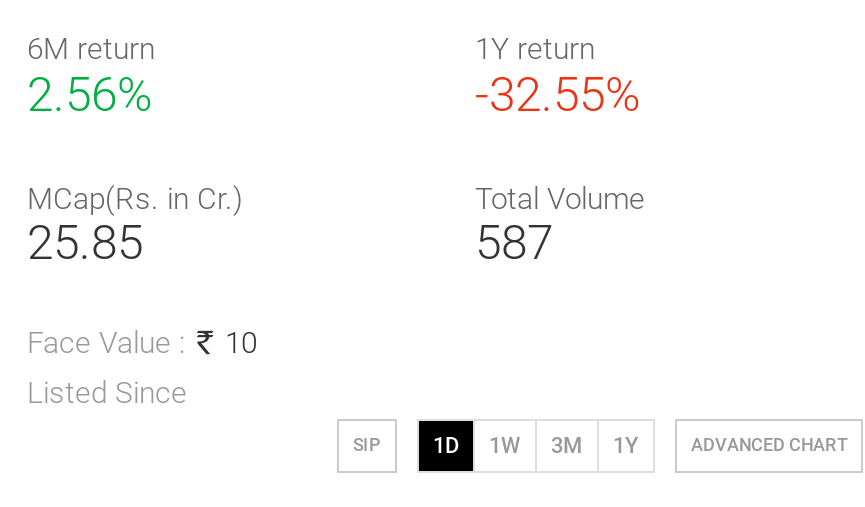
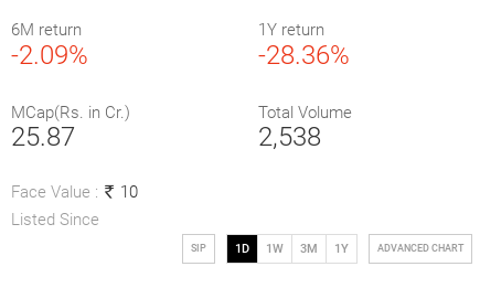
- 2.56%
+ -2.09%

- -32.55%
+ -28.36%

- 25.85
+ 25.87

- 587
+ 2,538
